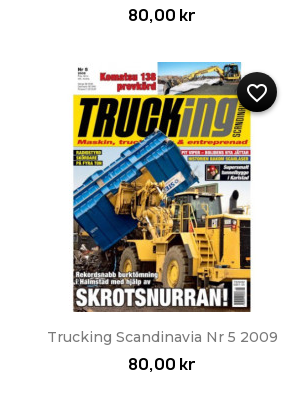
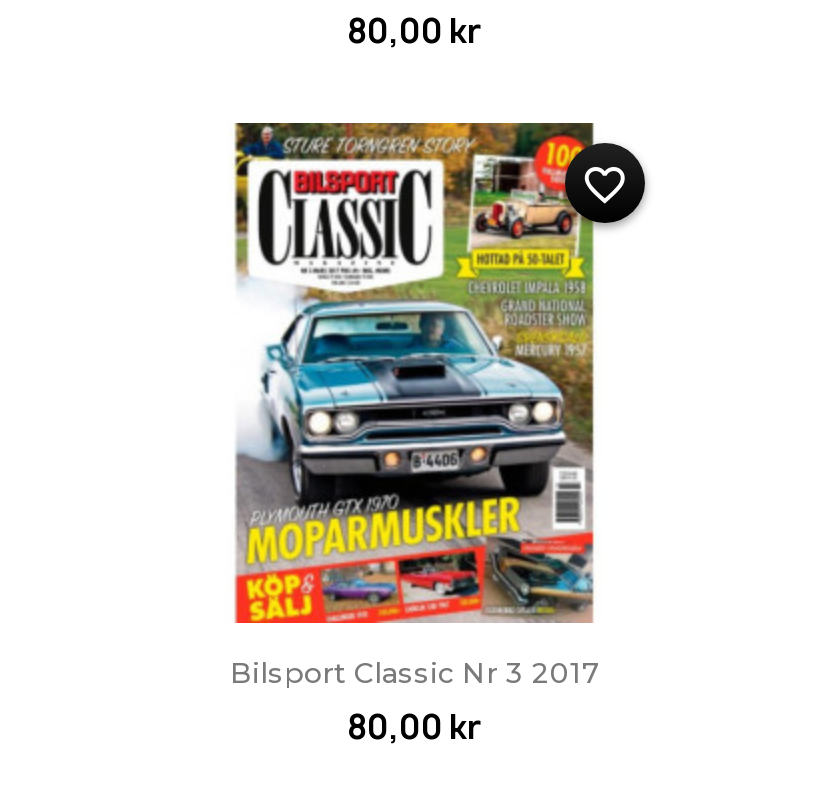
- [image]
- Trucking Scandinavia Nr 5 2009
+ [image]
+ Bilsport Classic Nr 3 2017
